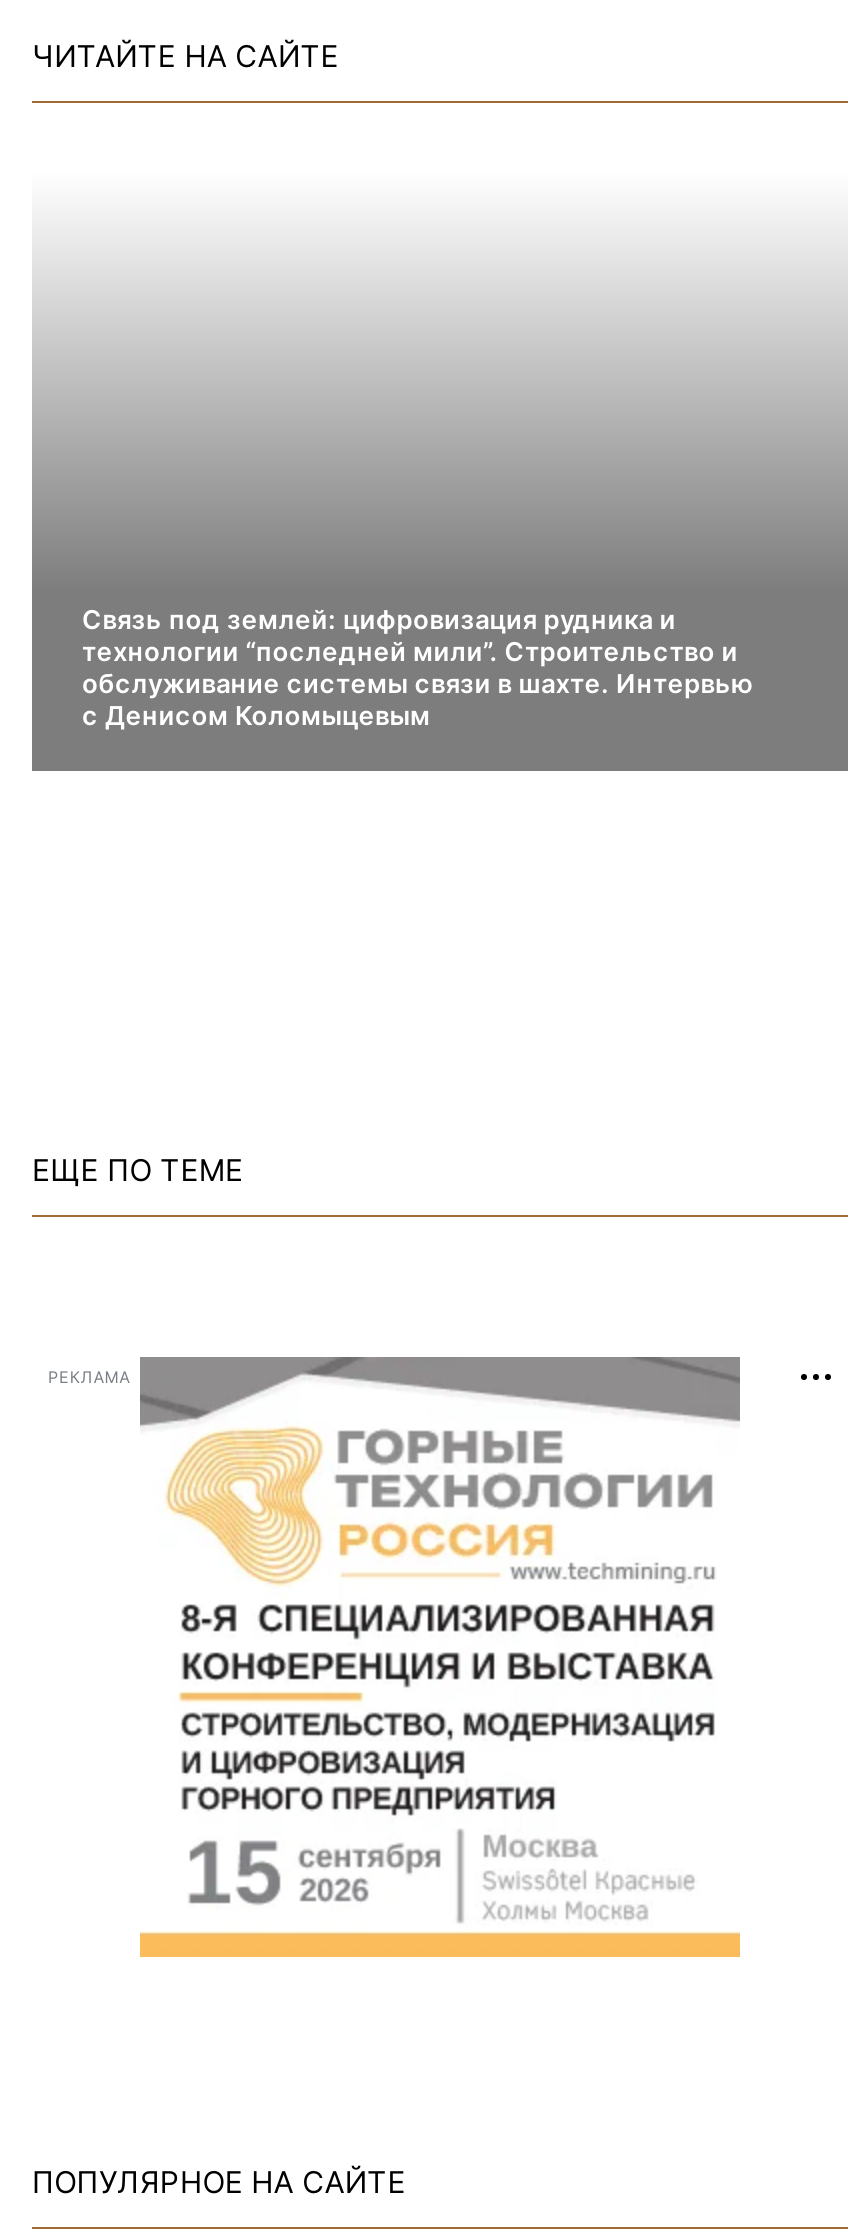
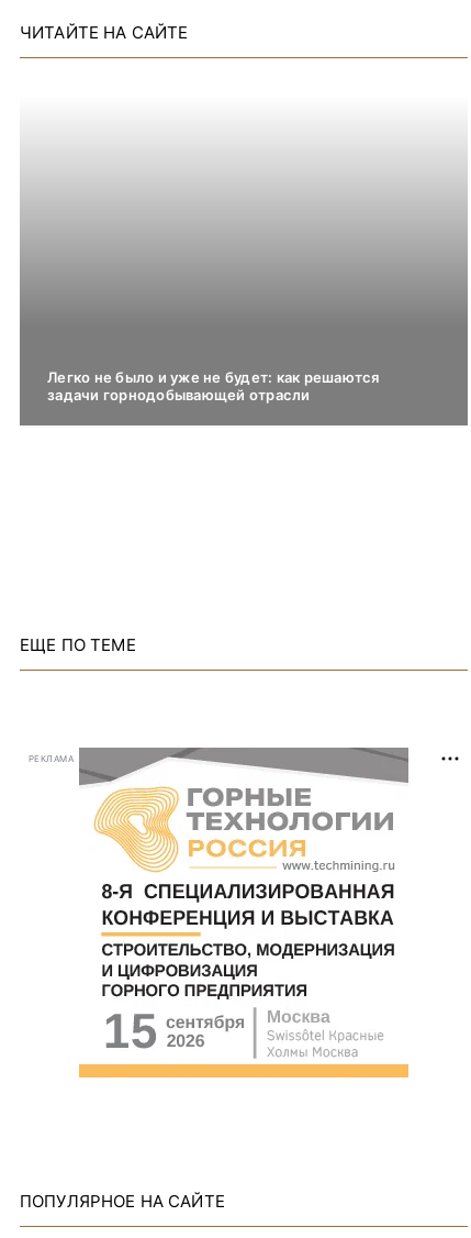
- Связь под землей: цифровизация рудника и
- технологии “последней мили”. Строительство и
- обслуживание системы связи в шахте. Интервью
- с Денисом Коломыцевым
+ Легко не было и уже не будет: как решаются
+ задачи горнодобывающей отрасли
